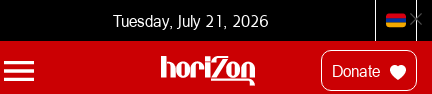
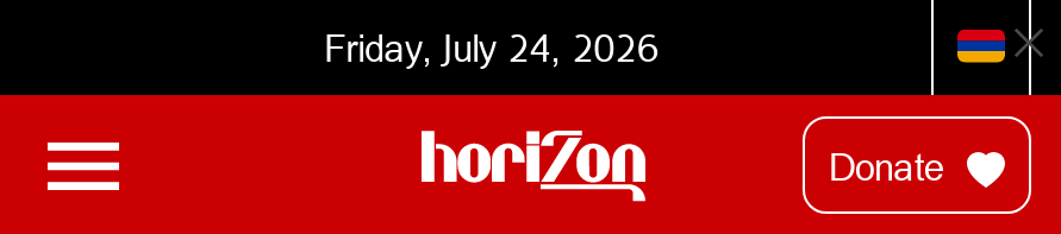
- Tuesday, July 21, 2026
+ Friday, July 24, 2026
